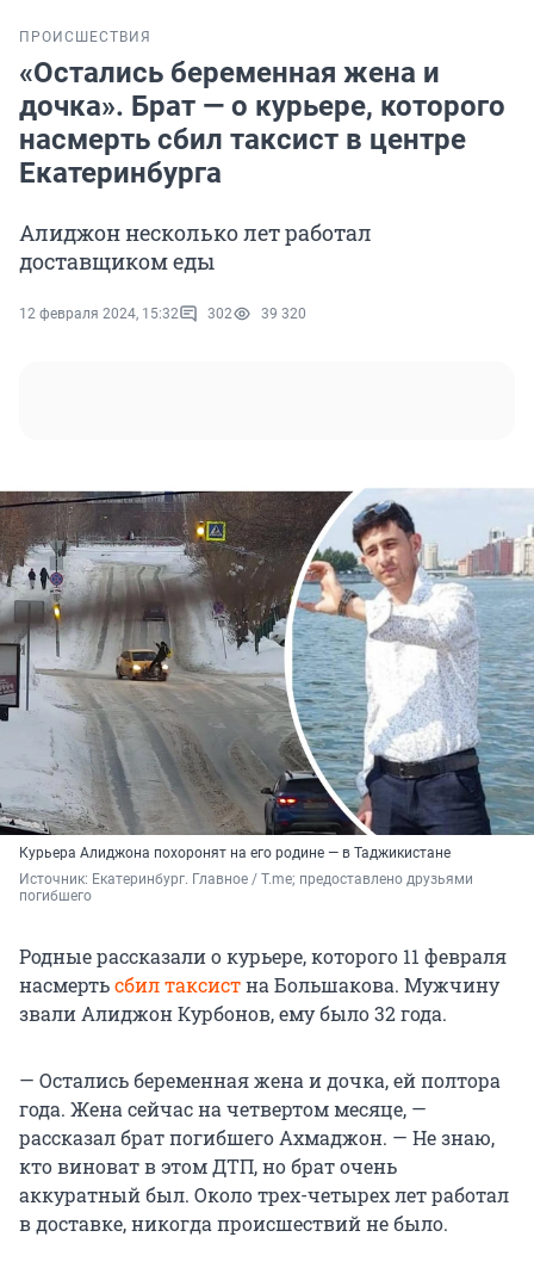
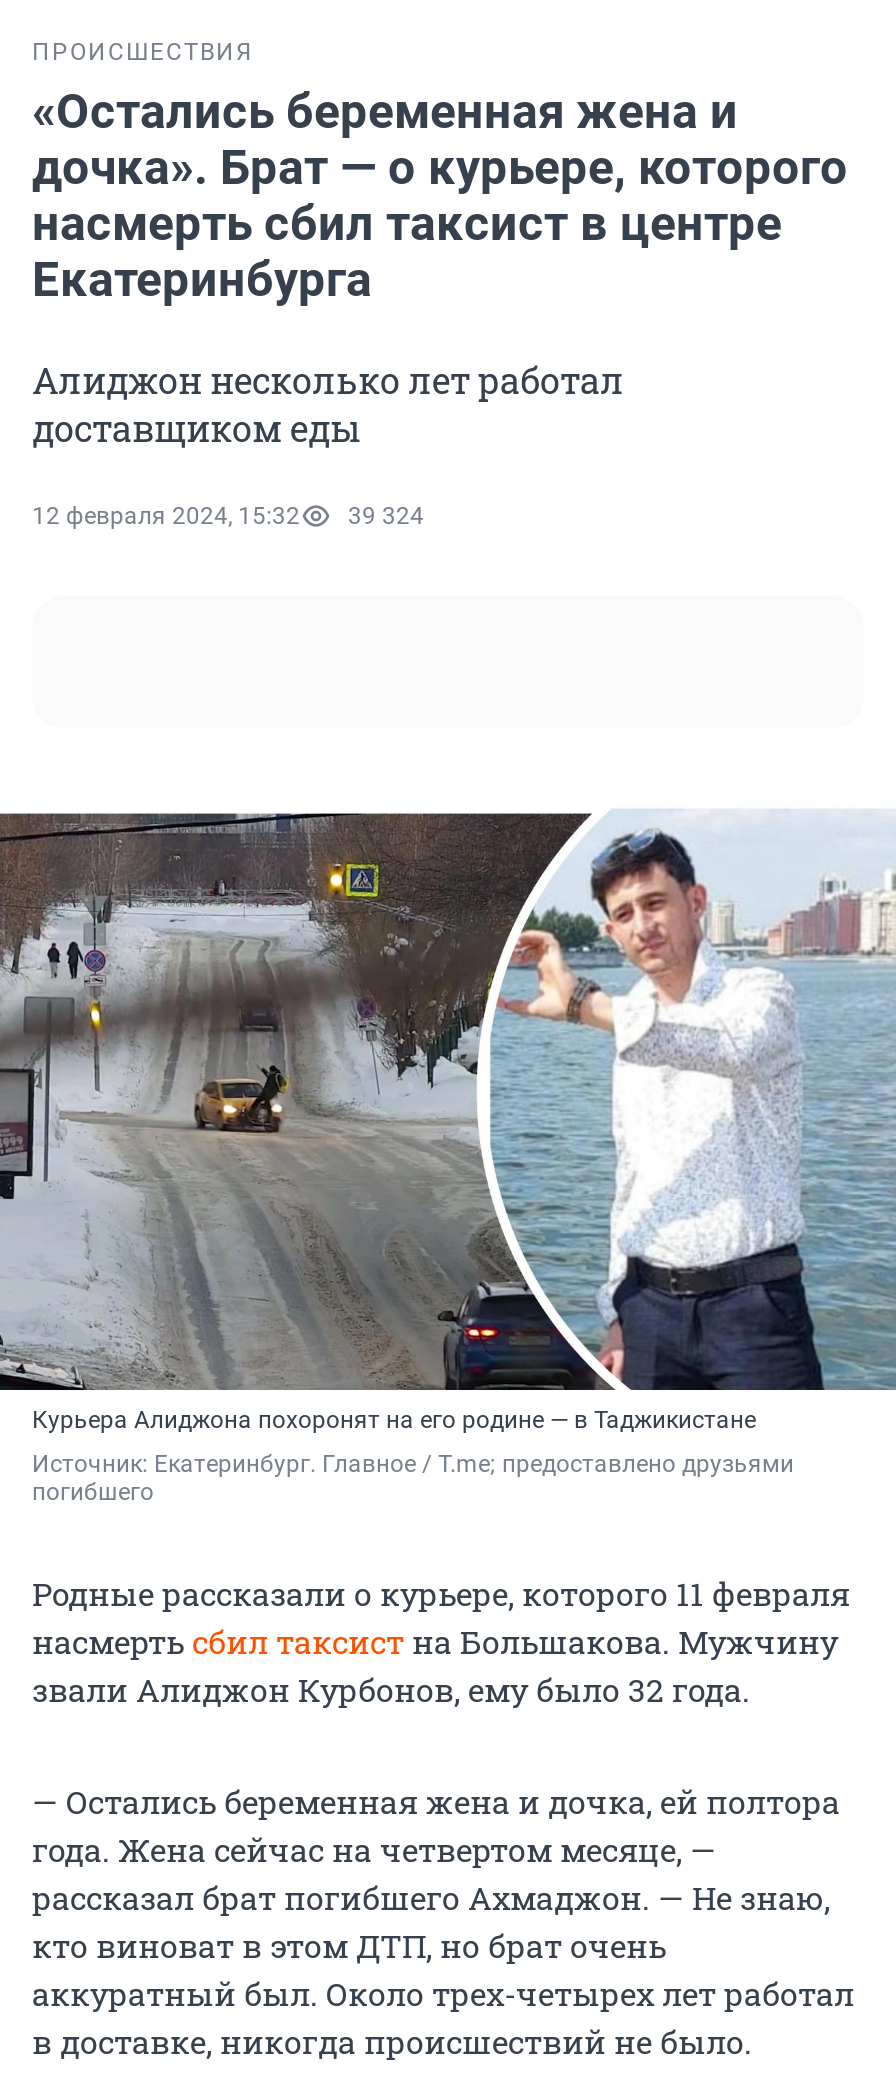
- 302
- 39 320
+ 39 324
